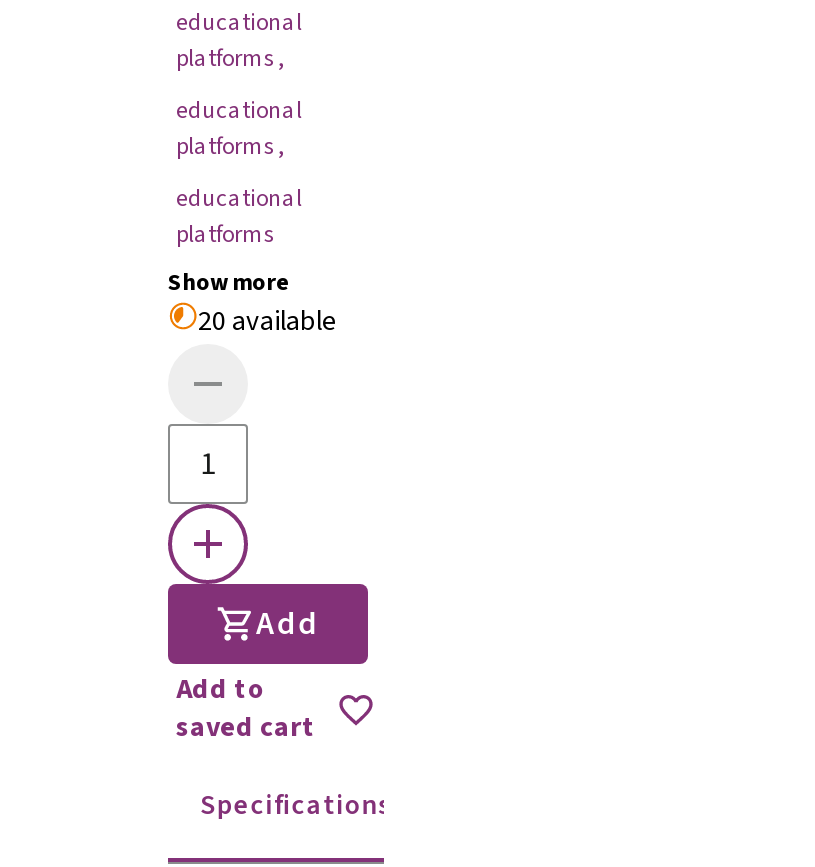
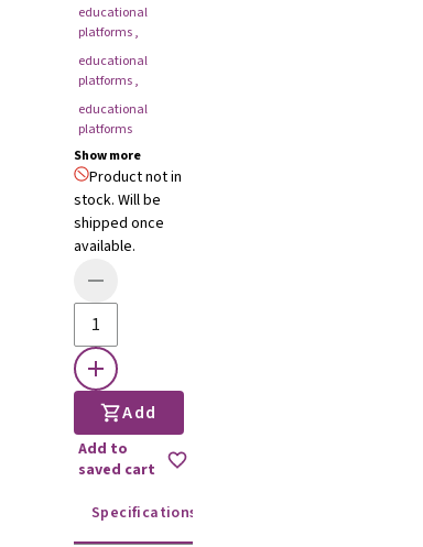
- 20 available
+ Product not in
+ stock. Will be
+ shipped once
+ available.
